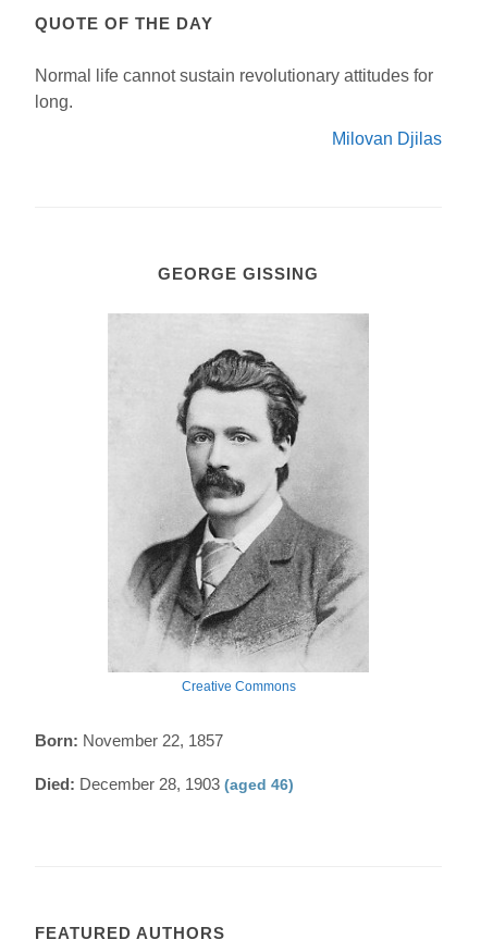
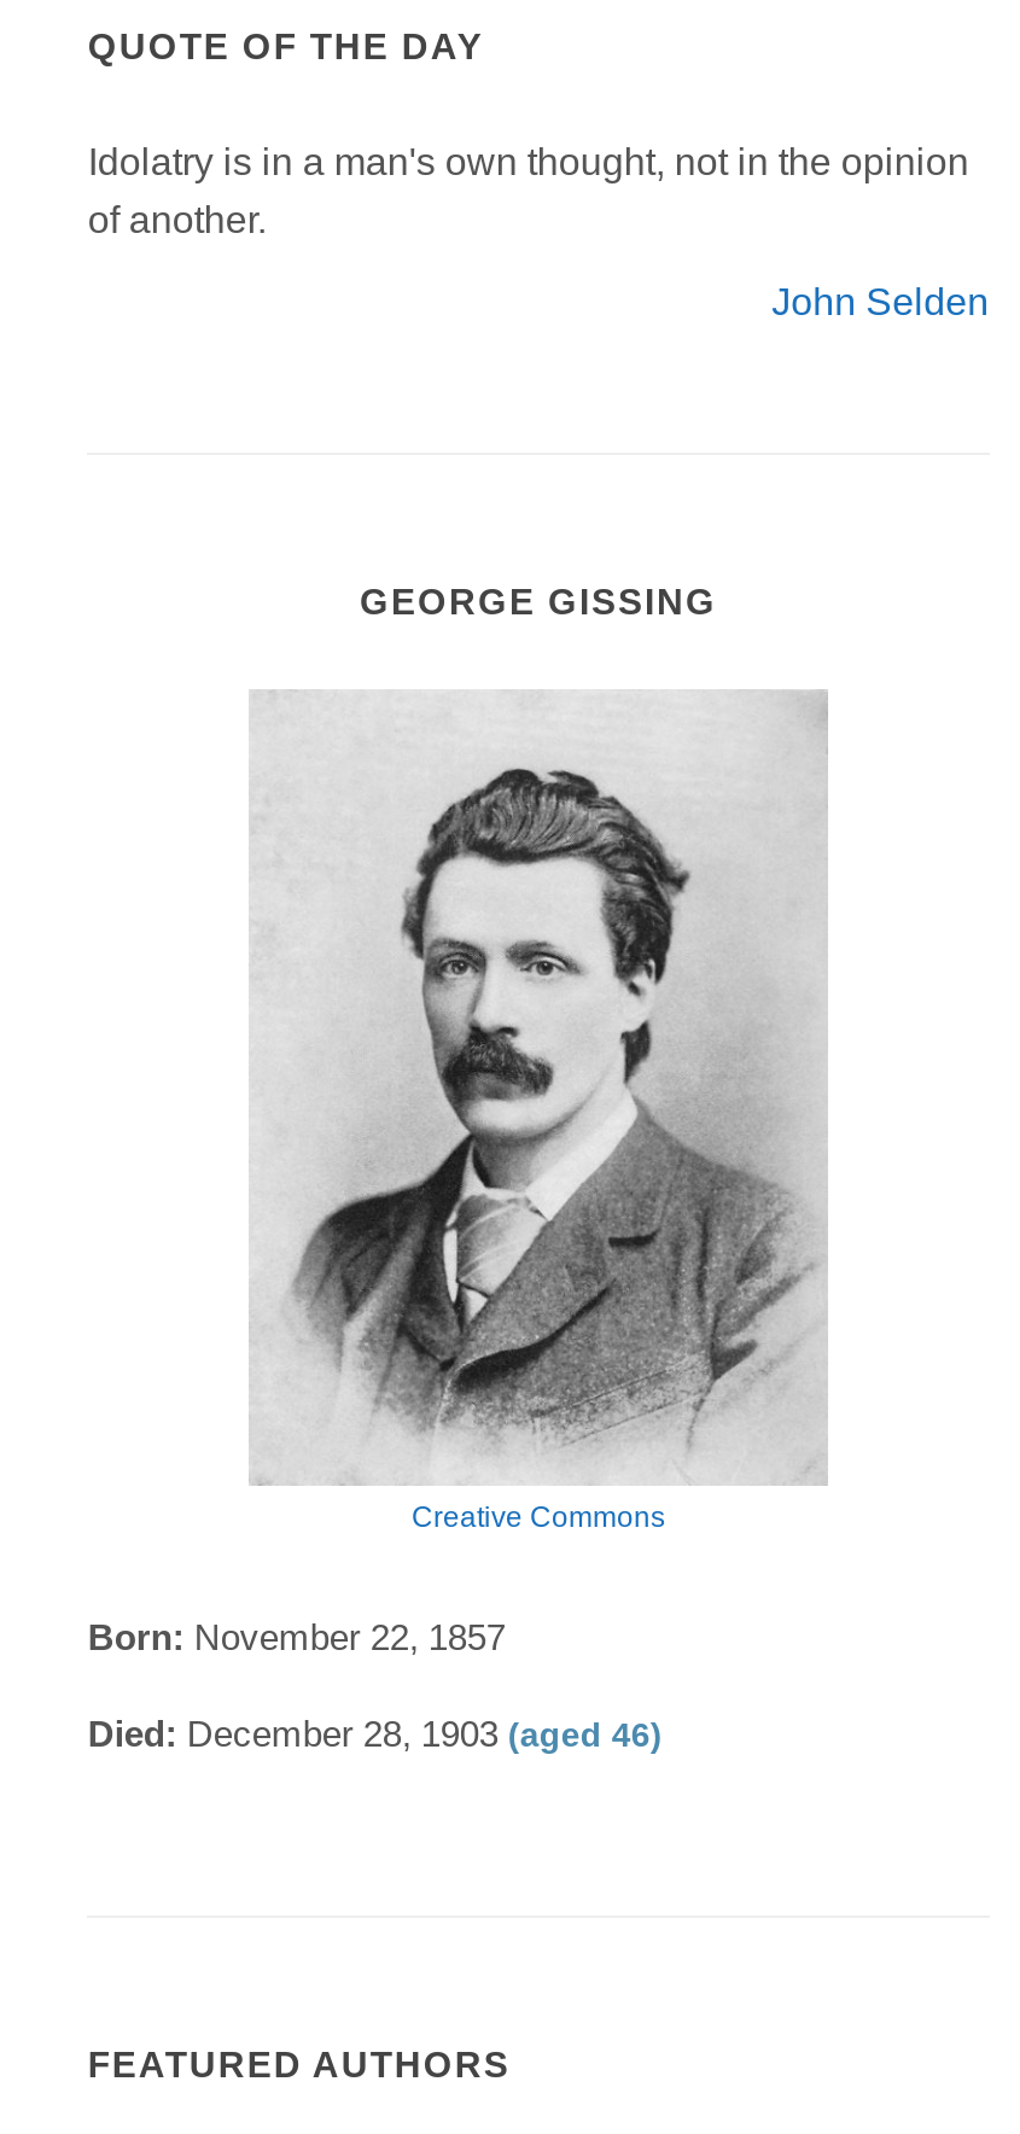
- Normal life cannot sustain revolutionary attitudes for
- long.
+ Idolatry is in a man's own thought, not in the opinion
+ of another.

- Milovan Djilas
+ John Selden
